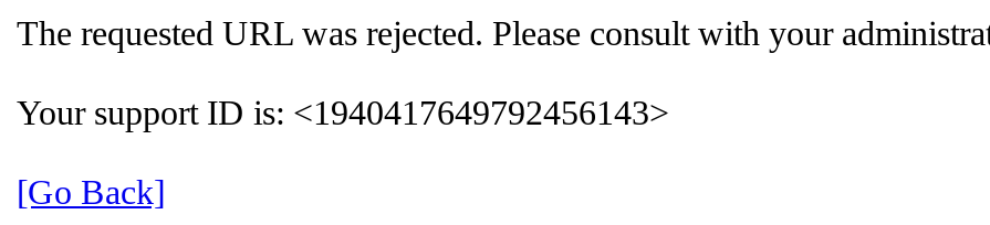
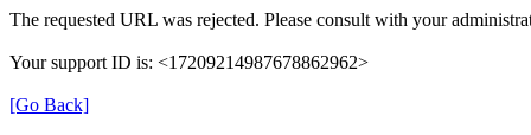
- Your support ID is: <1940417649792456143>
+ Your support ID is: <17209214987678862962>
